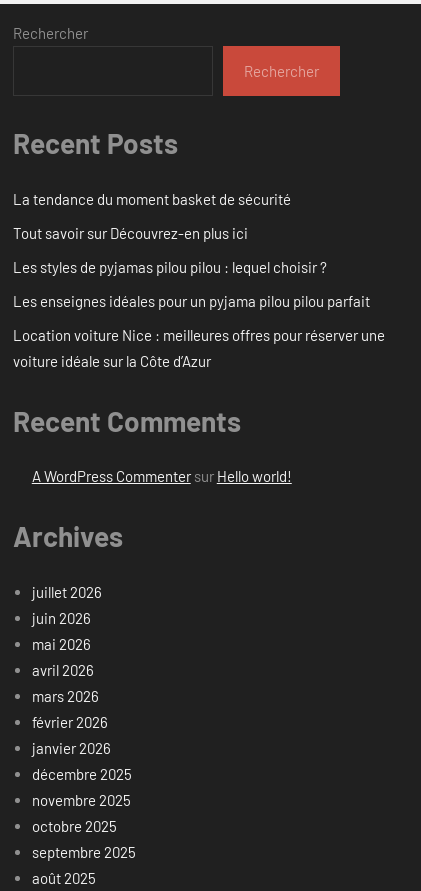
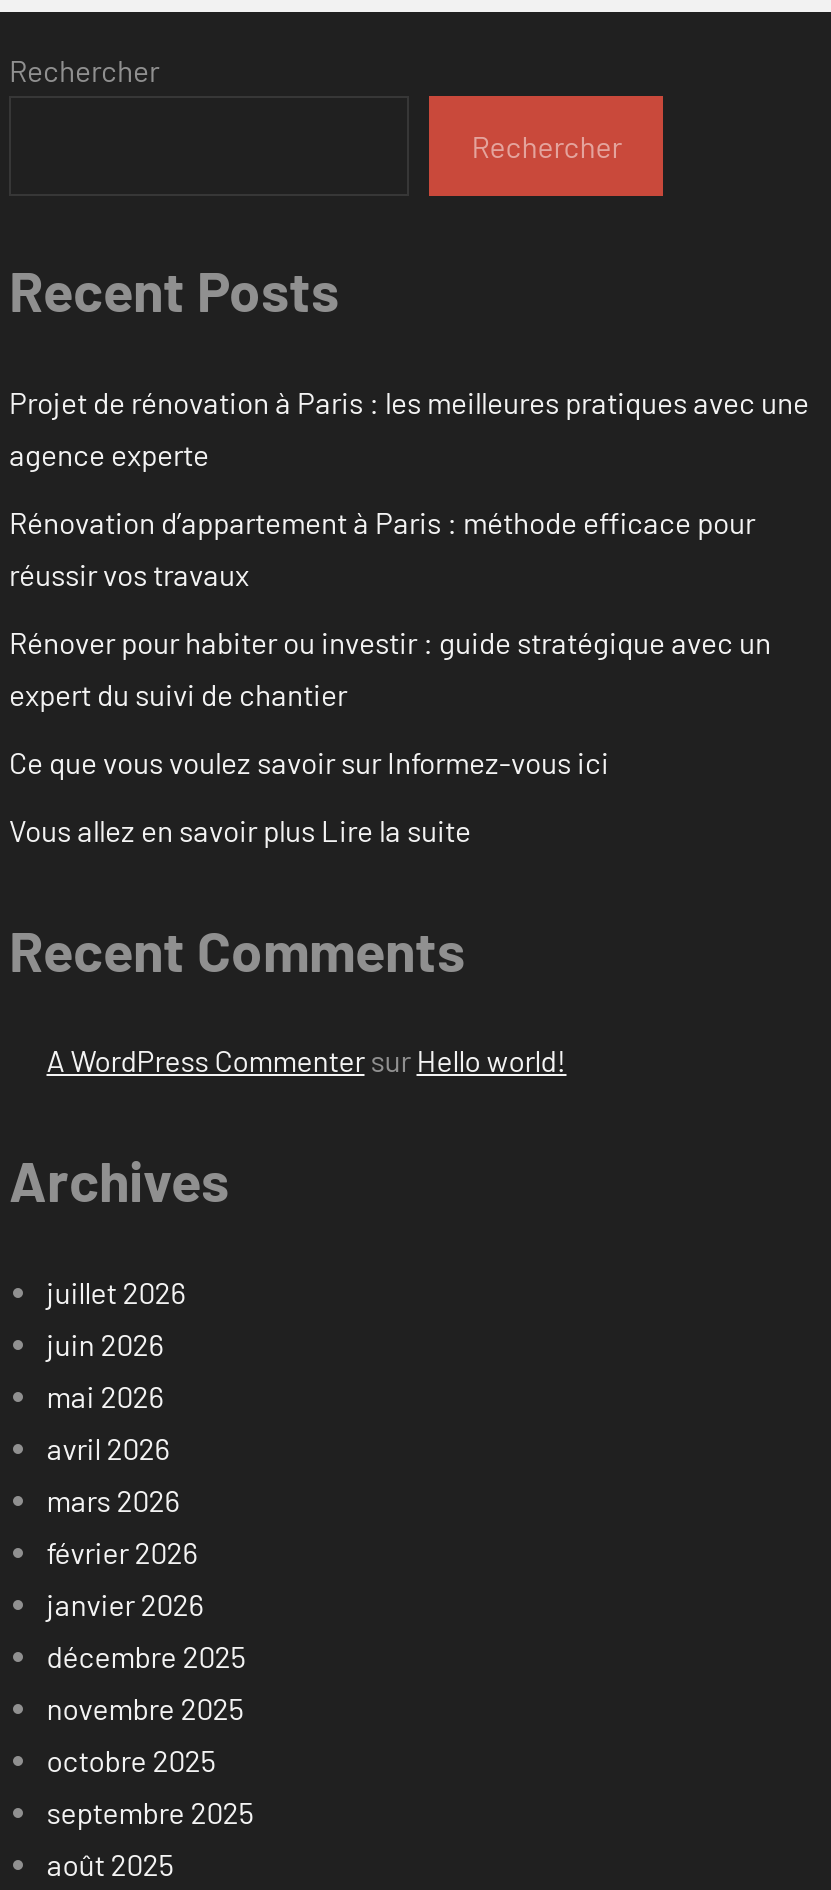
- La tendance du moment basket de sécurité
+ Projet de rénovation à Paris : les meilleures pratiques avec une
+ agence experte

- Tout savoir sur Découvrez-en plus ici
+ Rénovation d’appartement à Paris : méthode efficace pour
+ réussir vos travaux

- Les styles de pyjamas pilou pilou : lequel choisir ?
+ Rénover pour habiter ou investir : guide stratégique avec un
+ expert du suivi de chantier

- Les enseignes idéales pour un pyjama pilou pilou parfait
+ Ce que vous voulez savoir sur Informez-vous ici

- Location voiture Nice : meilleures offres pour réserver une
- voiture idéale sur la Côte d’Azur
+ Vous allez en savoir plus Lire la suite
